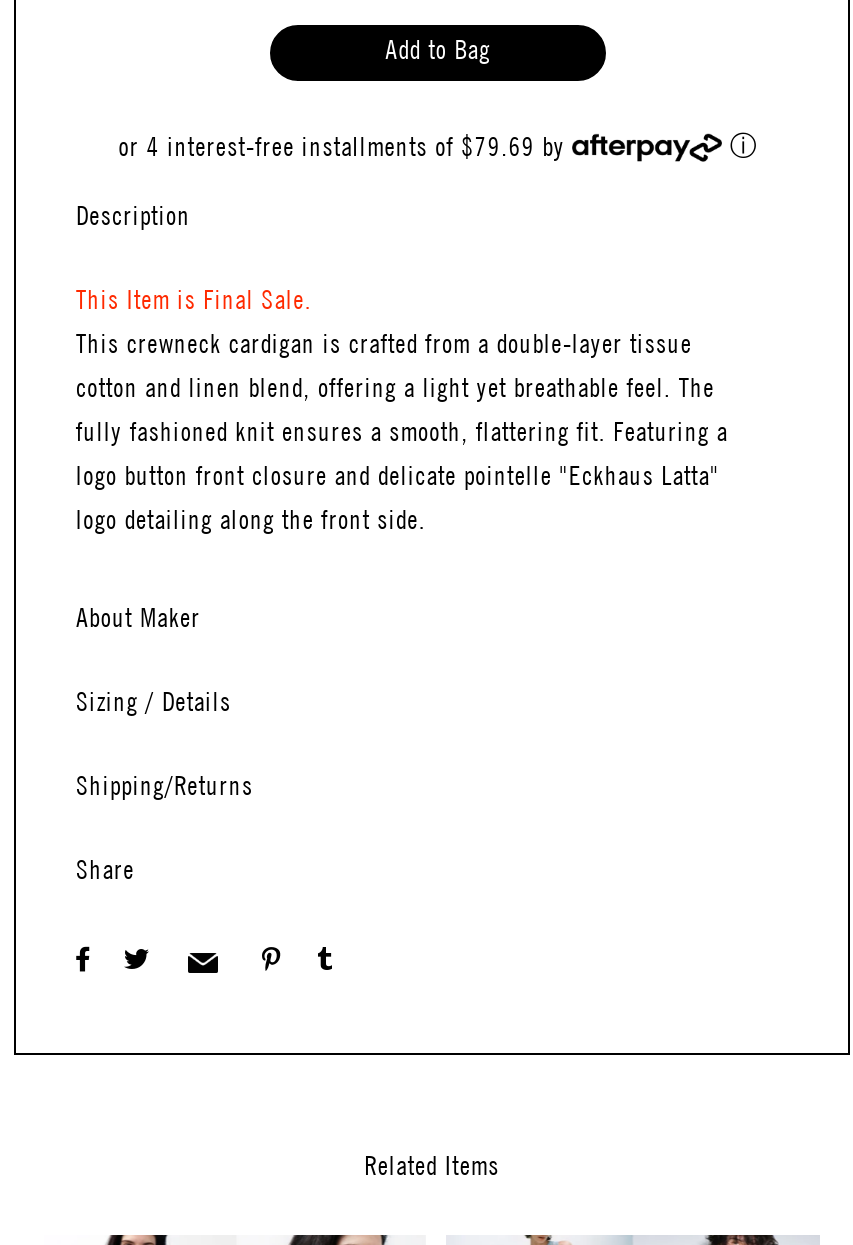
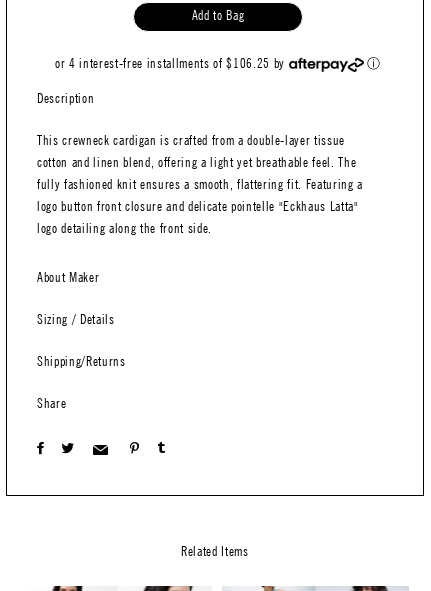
- or 4 interest-free installments of $79.69 by
+ or 4 interest-free installments of $106.25 by

- This Item is Final Sale.
